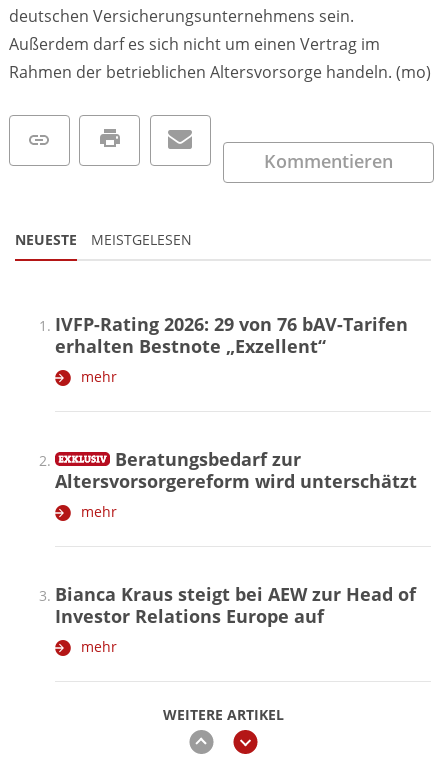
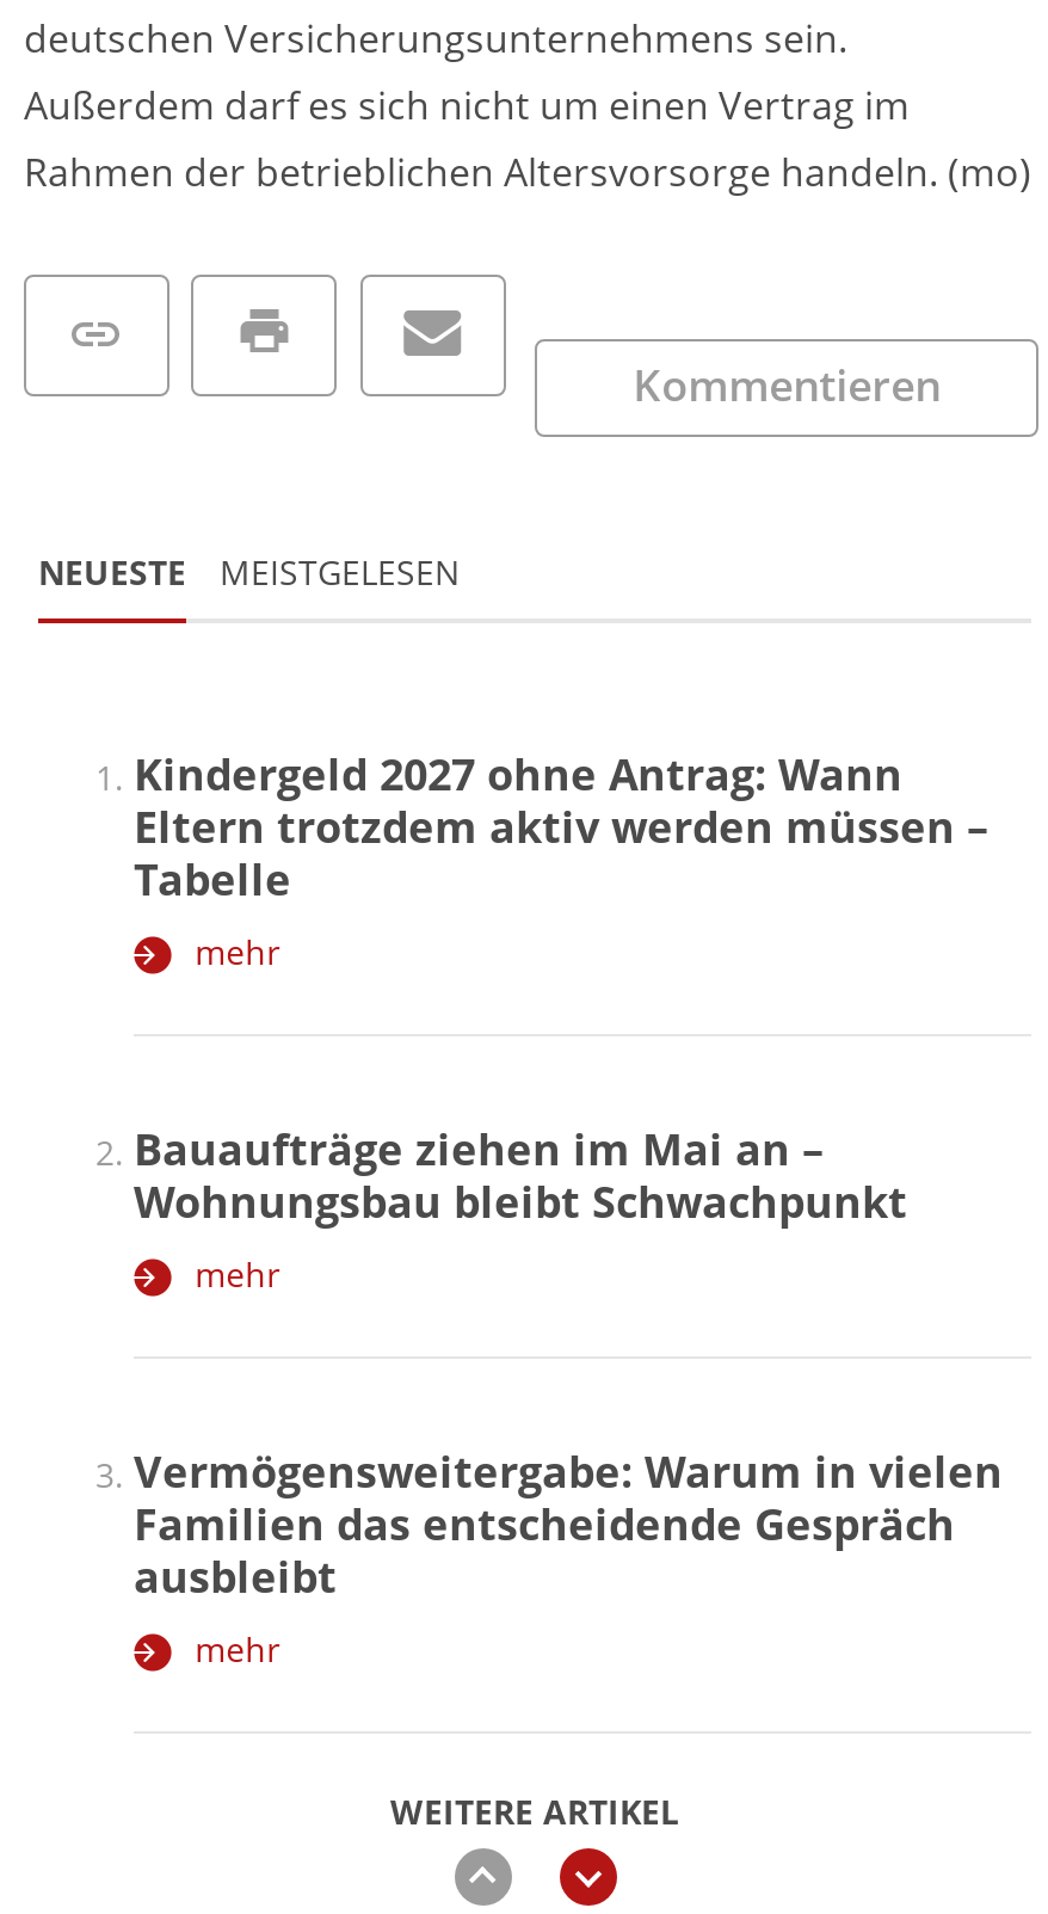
- IVFP-Rating 2026: 29 von 76 bAV-Tarifen
- erhalten Bestnote „Exzellent“
+ Kindergeld 2027 ohne Antrag: Wann
+ Eltern trotzdem aktiv werden müssen –
+ Tabelle

- Beratungsbedarf zur
- Altersvorsorgereform wird unterschätzt
+ Bauaufträge ziehen im Mai an –
+ Wohnungsbau bleibt Schwachpunkt

- Bianca Kraus steigt bei AEW zur Head of
- Investor Relations Europe auf
+ Vermögensweitergabe: Warum in vielen
+ Familien das entscheidende Gespräch
+ ausbleibt
